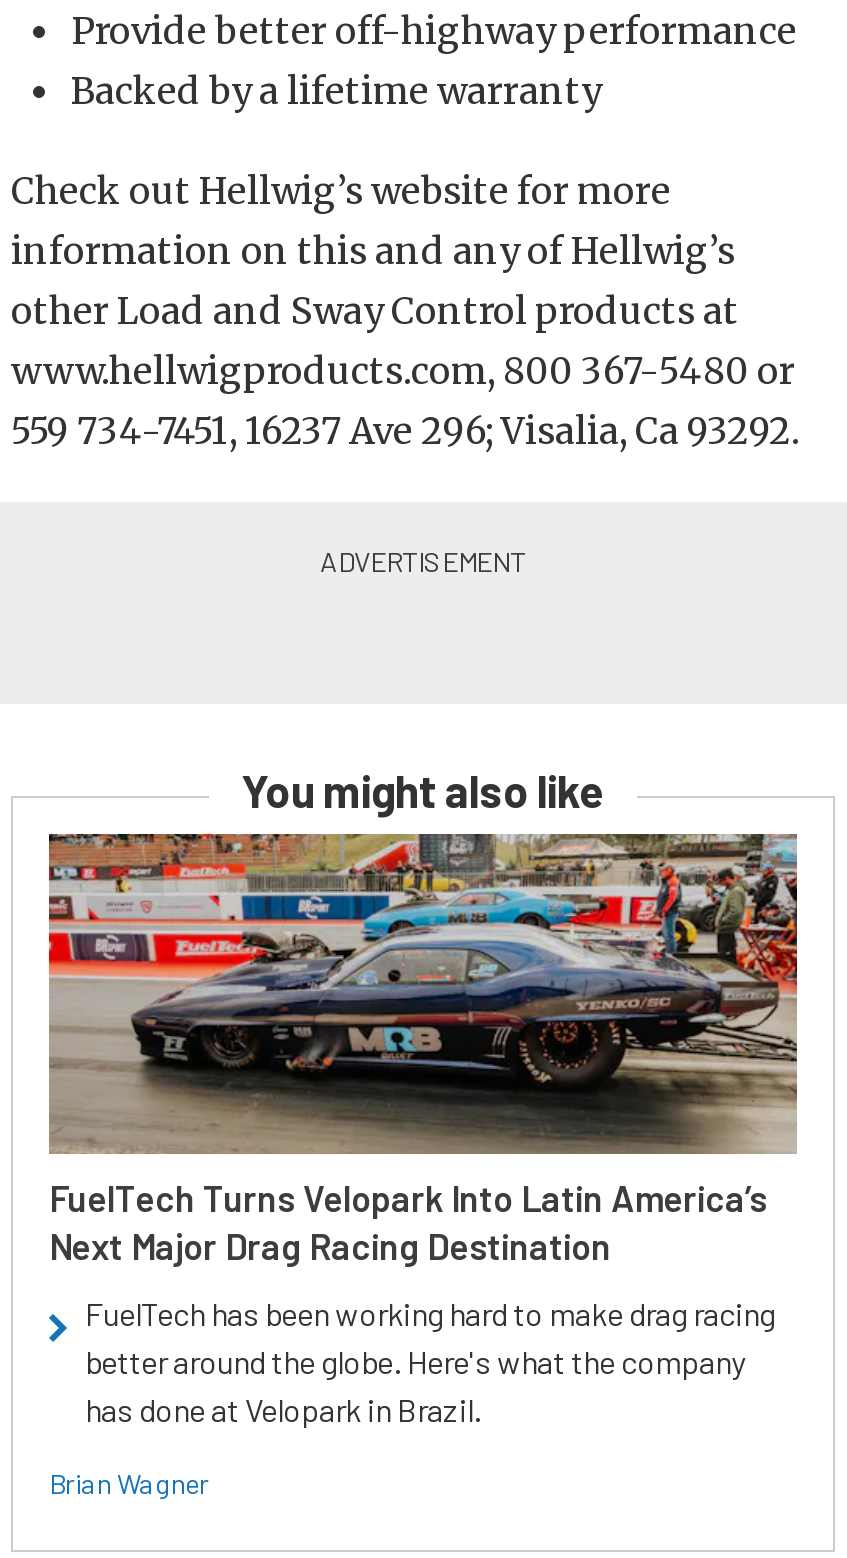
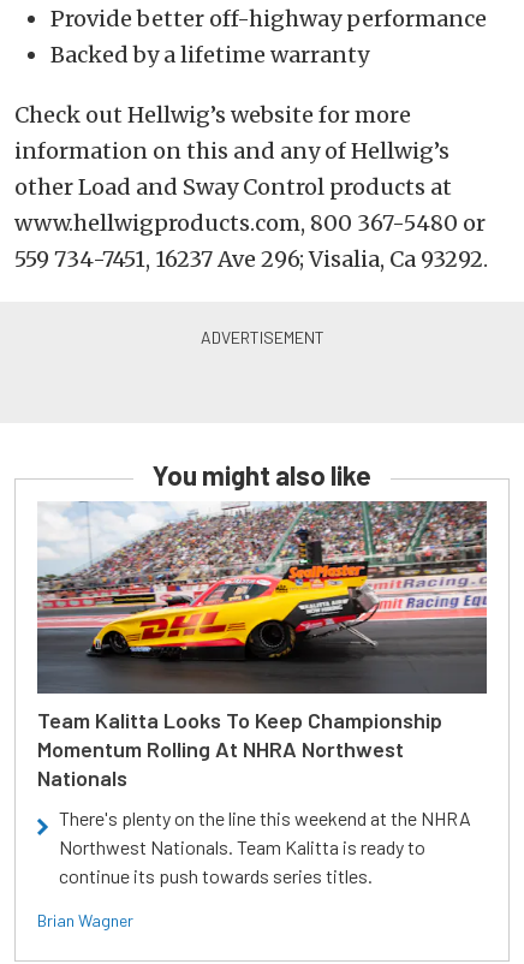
- [image]
- FuelTech Turns Velopark Into Latin America’s
- Next Major Drag Racing Destination
+ [image]
+ Team Kalitta Looks To Keep Championship
+ Momentum Rolling At NHRA Northwest
+ Nationals

- FuelTech has been working hard to make drag racing
- better around the globe. Here's what the company
- has done at Velopark in Brazil.
+ There's plenty on the line this weekend at the NHRA
+ Northwest Nationals. Team Kalitta is ready to
+ continue its push towards series titles.
